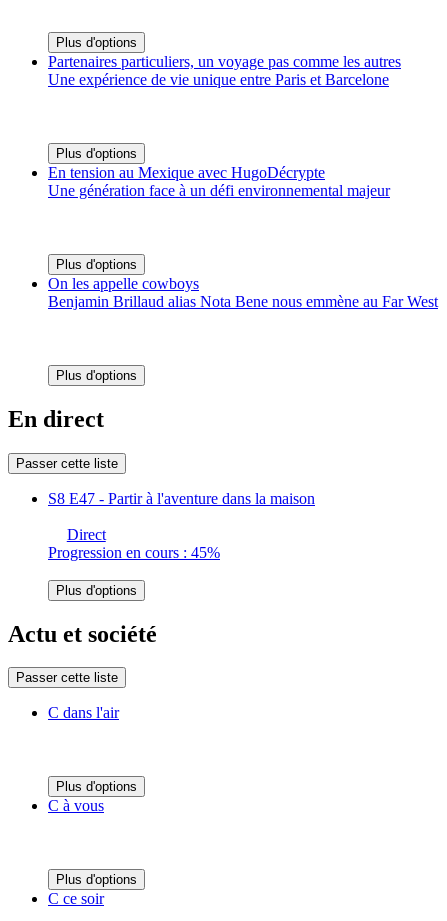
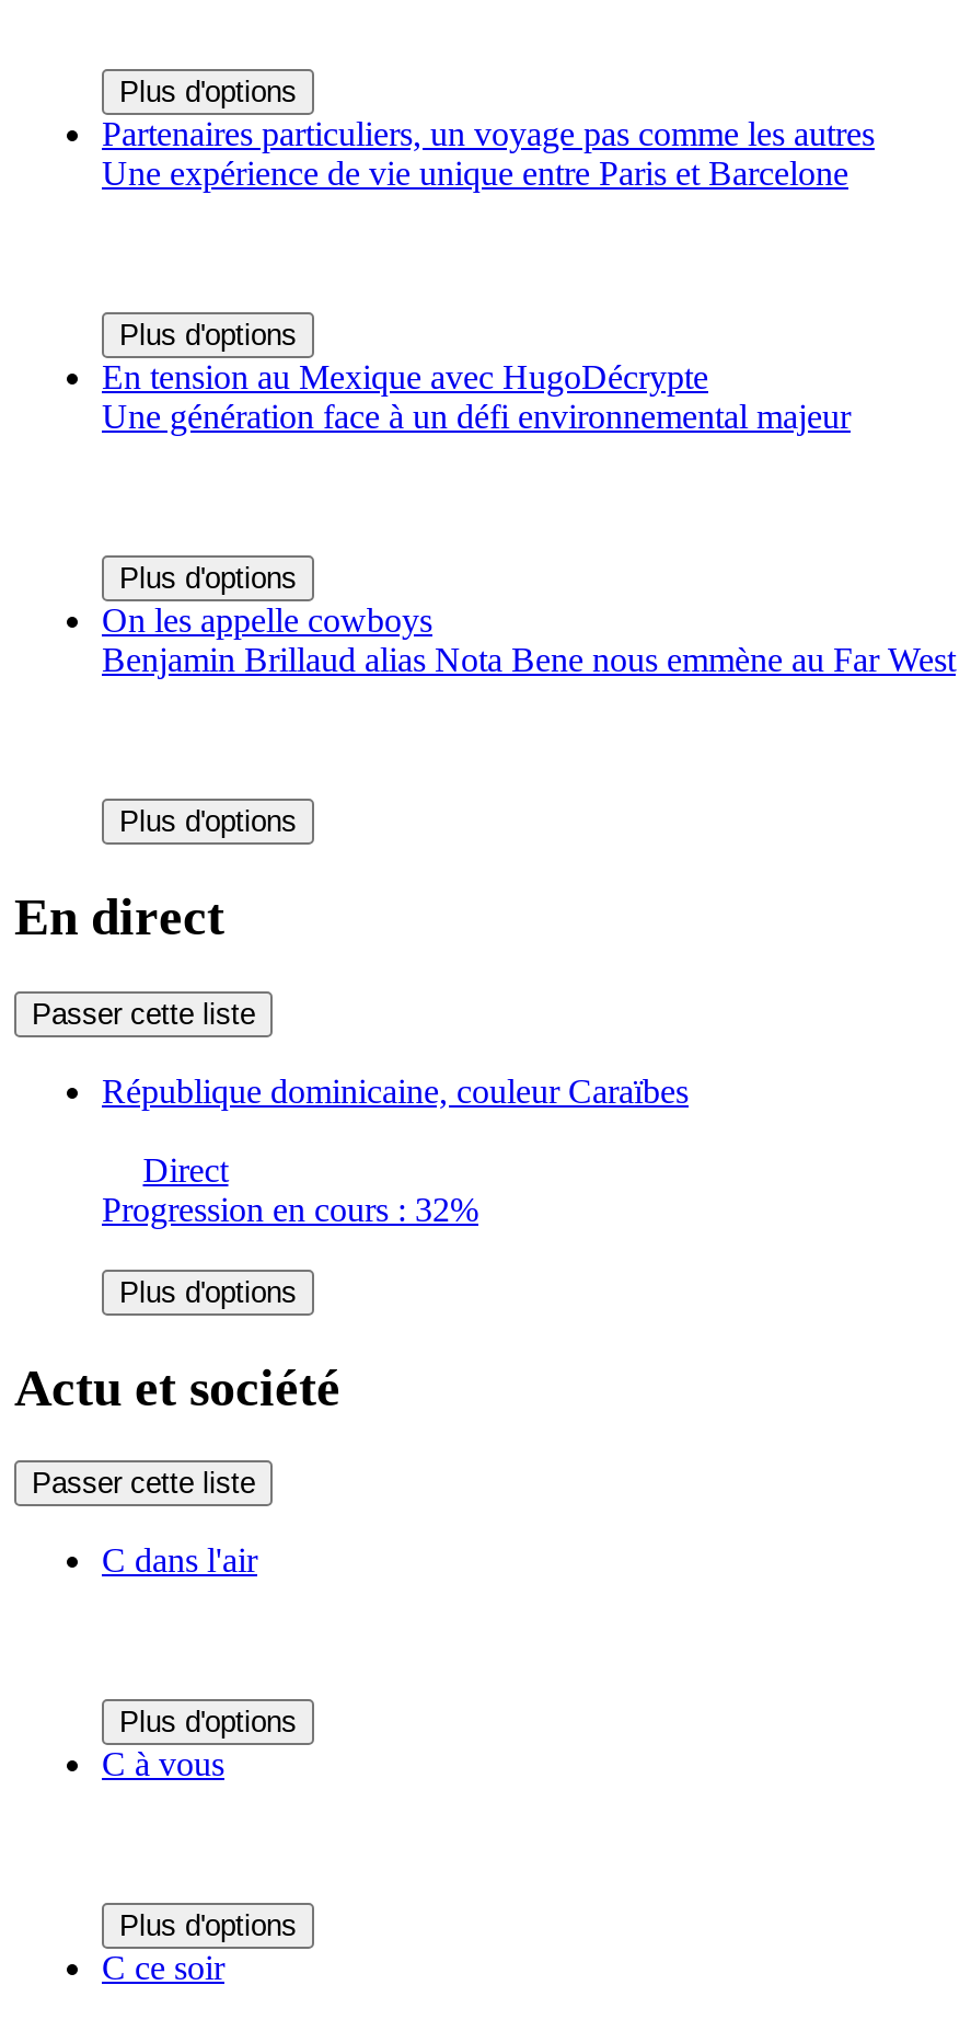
- S8 E47 - Partir à l'aventure dans la maison
+ République dominicaine, couleur Caraïbes

- Progression en cours : 45%
+ Progression en cours : 32%
